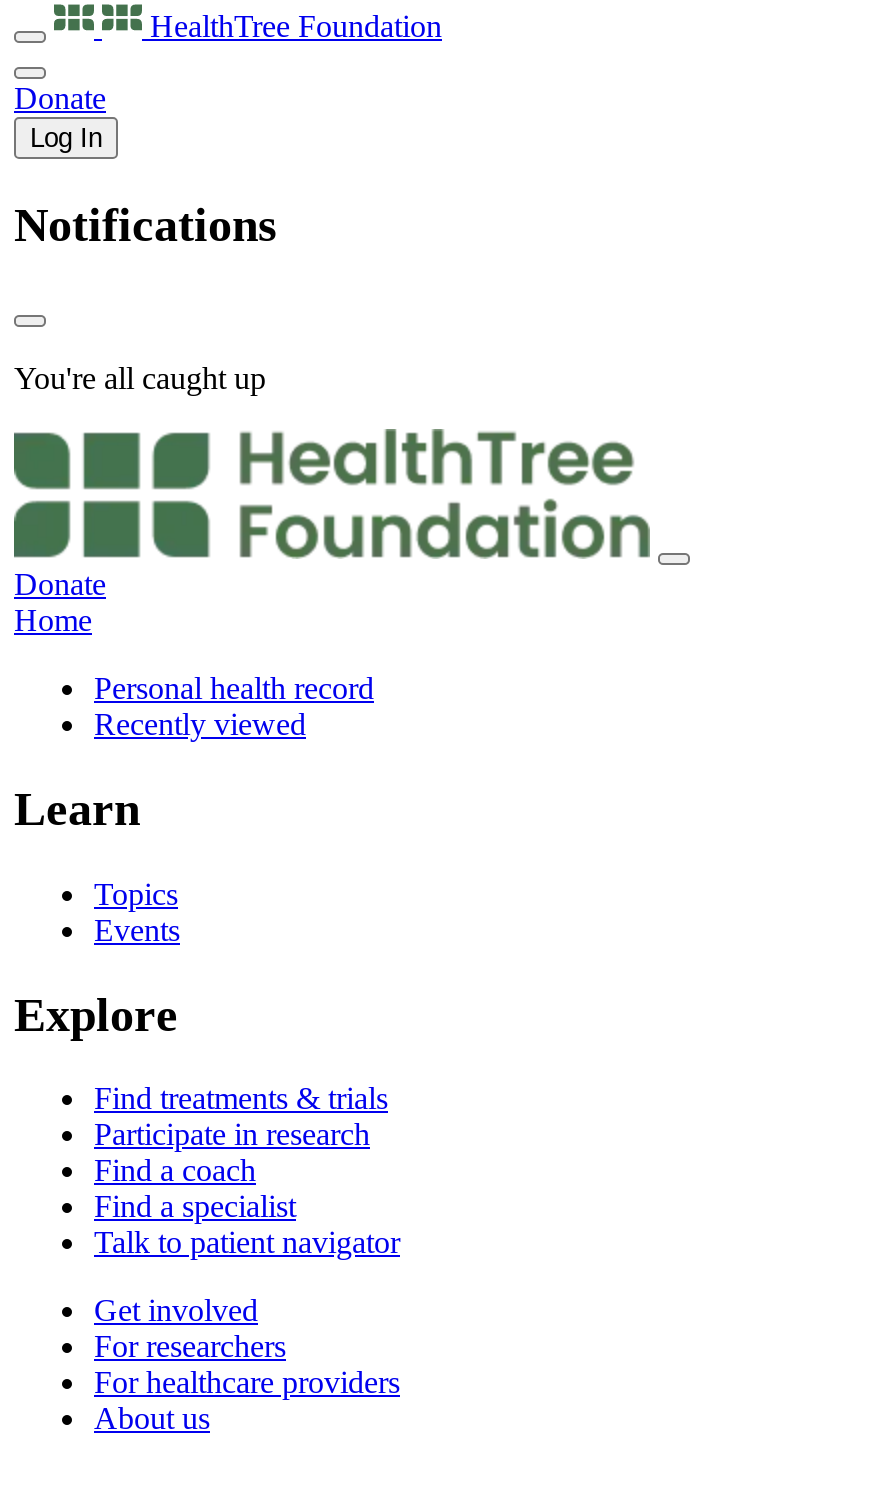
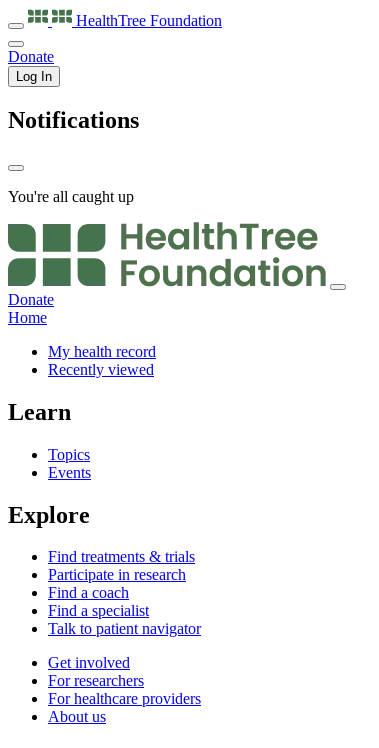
- Personal health record
+ My health record
